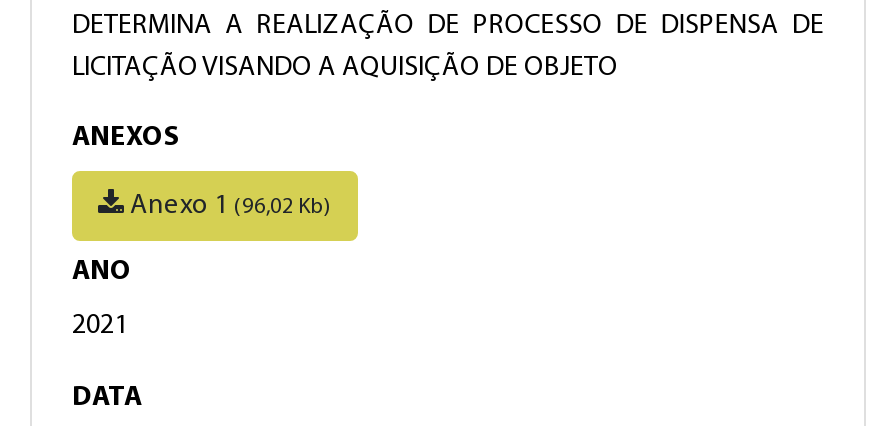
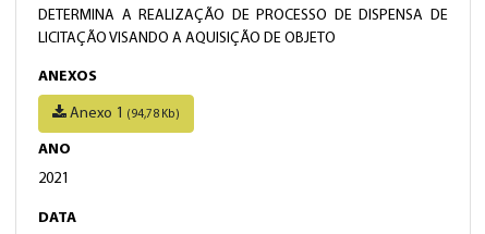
- Anexo 1 (96,02 Kb)
+ Anexo 1 (94,78 Kb)
